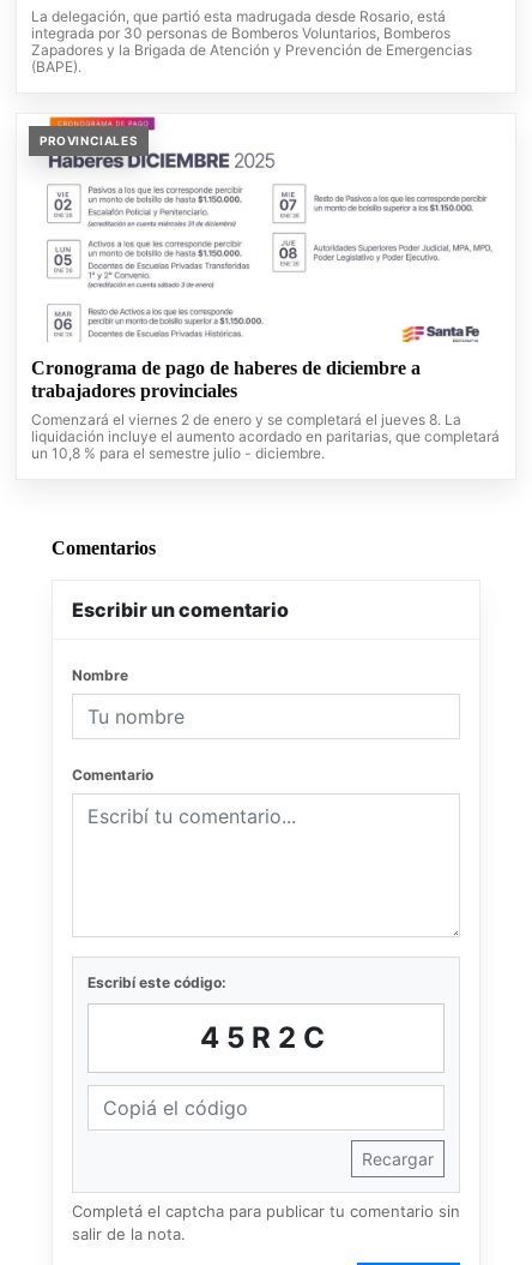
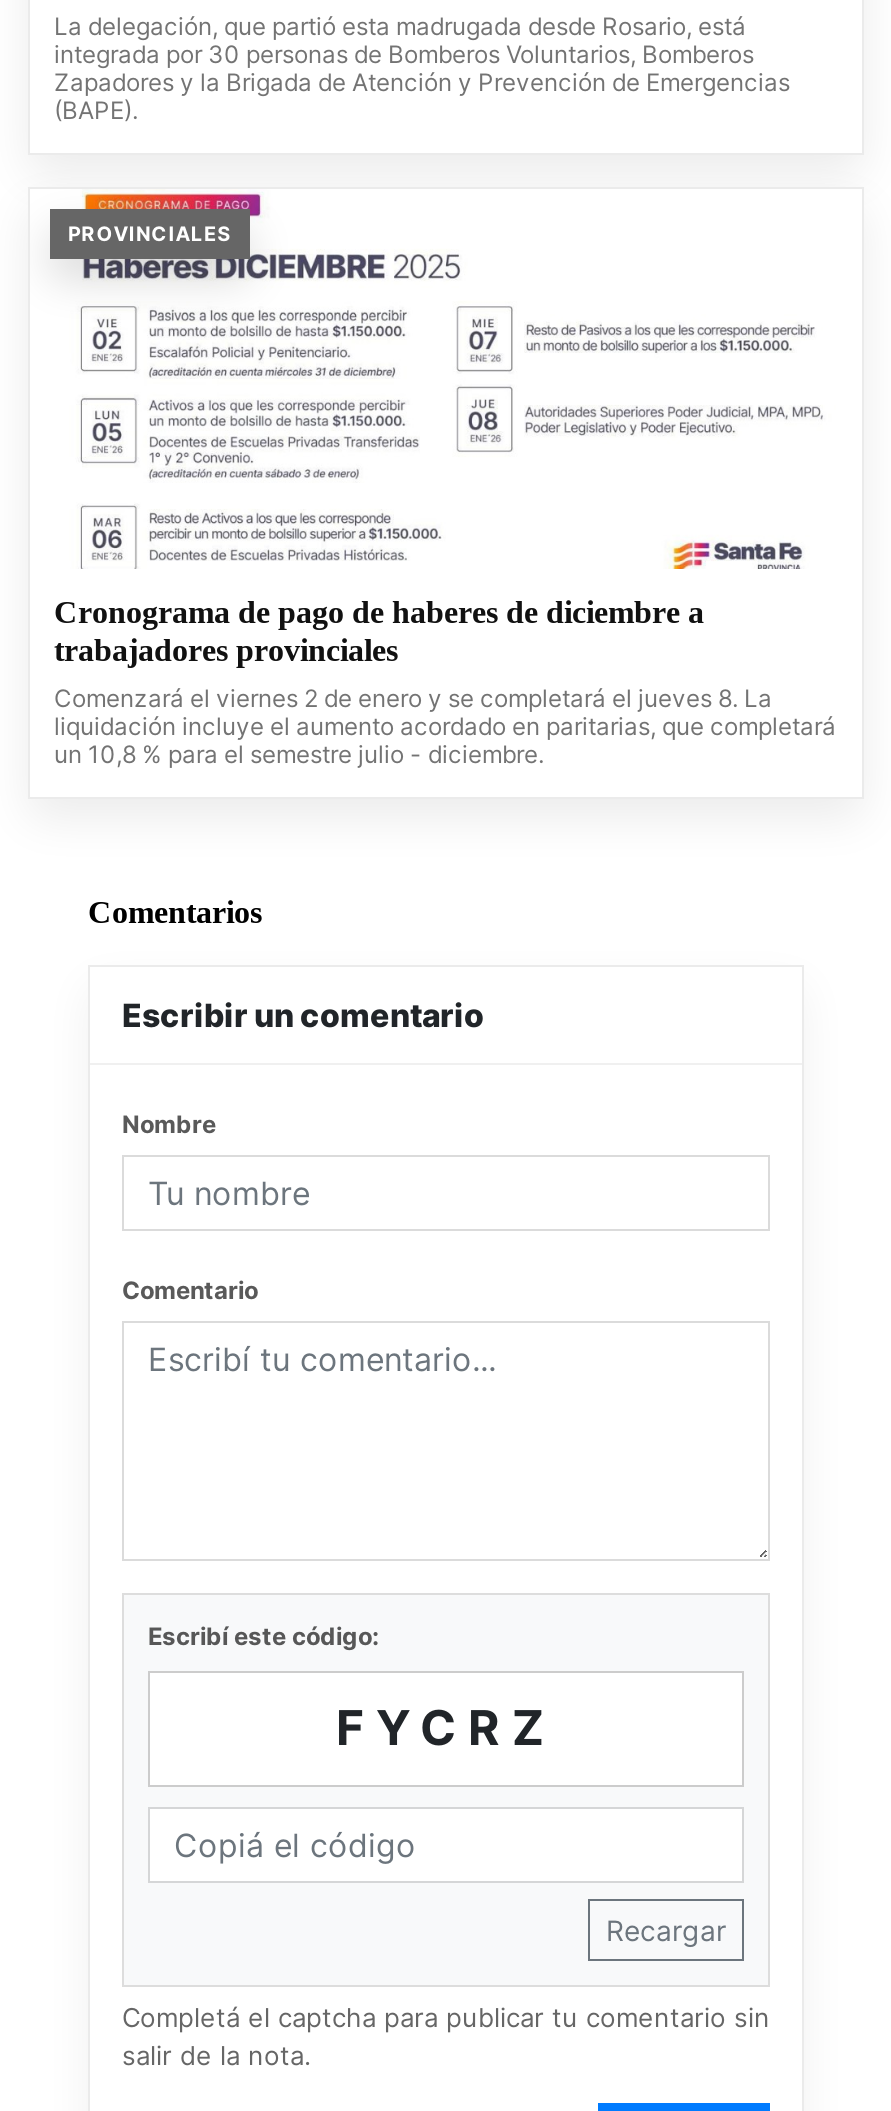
- 45R2C
+ FYCRZ
